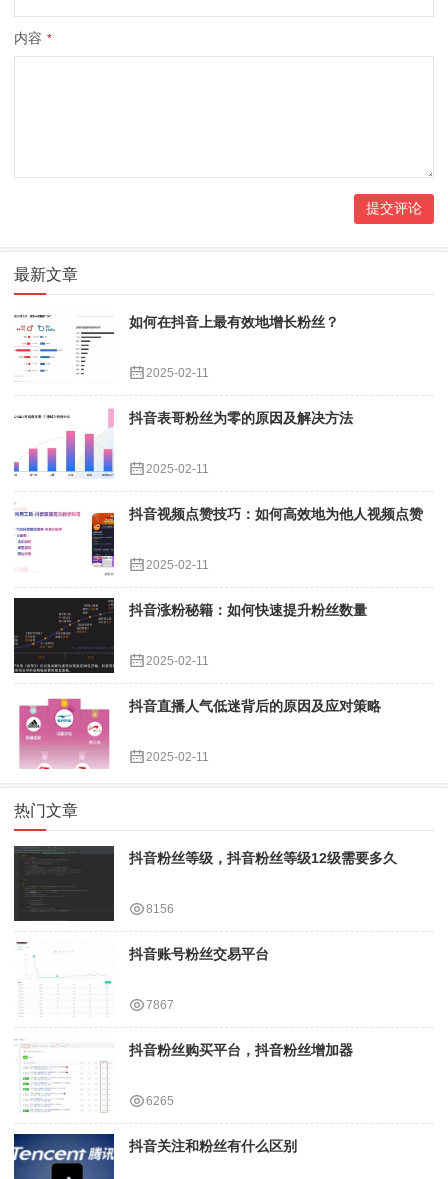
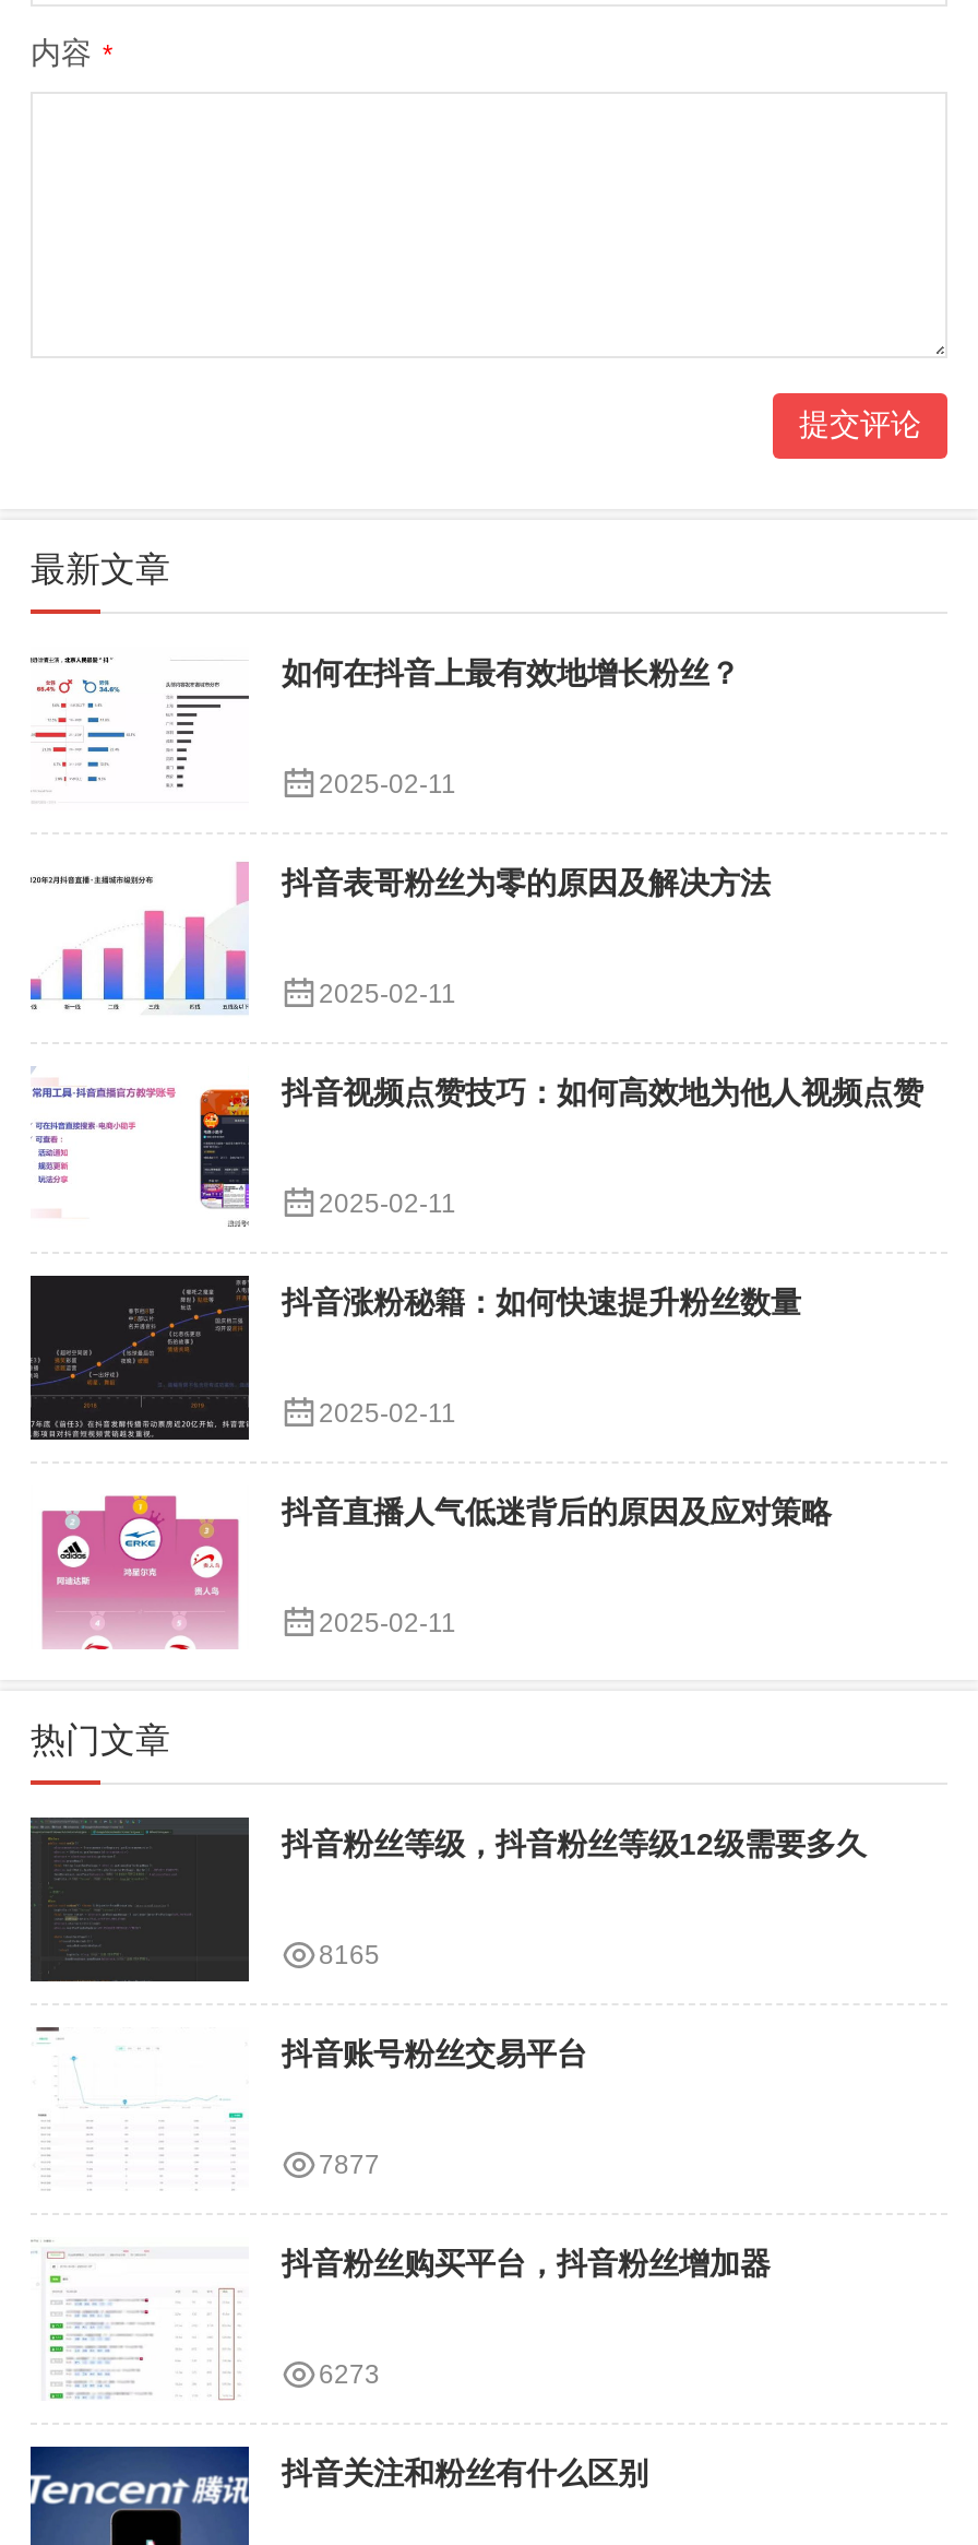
- 8156
+ 8165

- 7867
+ 7877

- 6265
+ 6273
